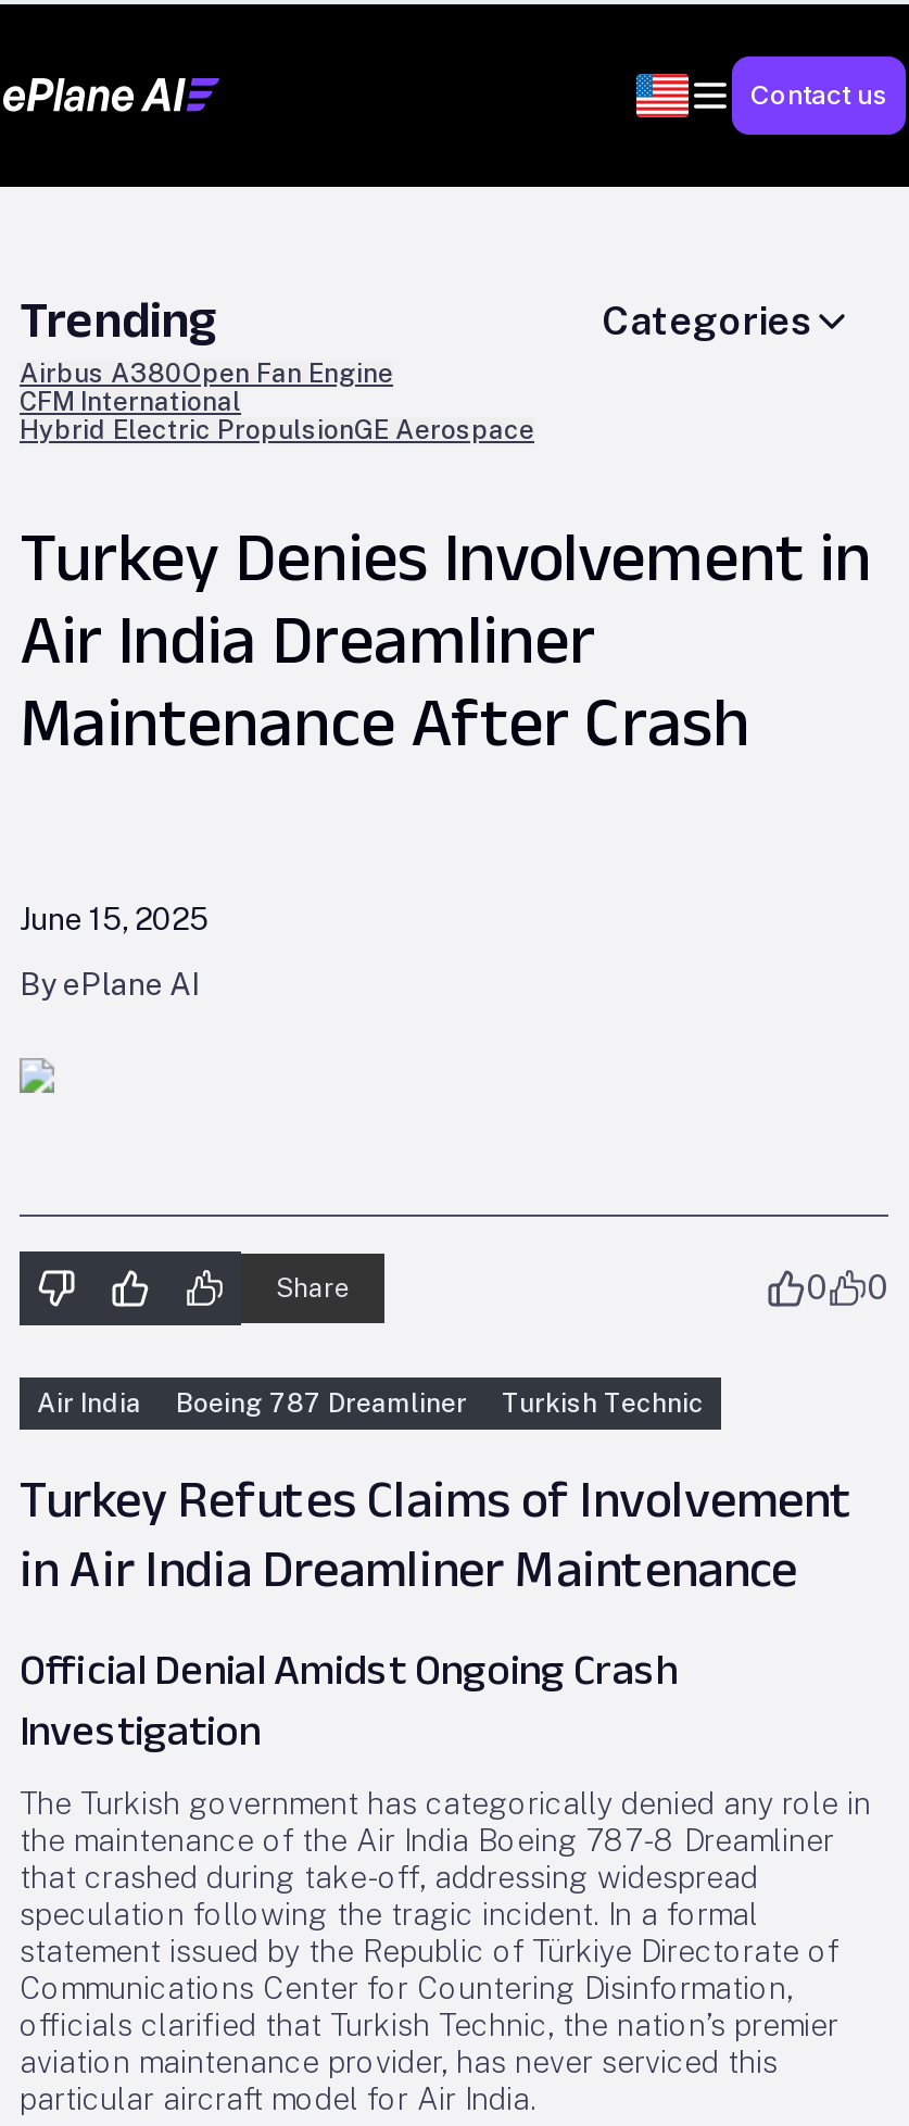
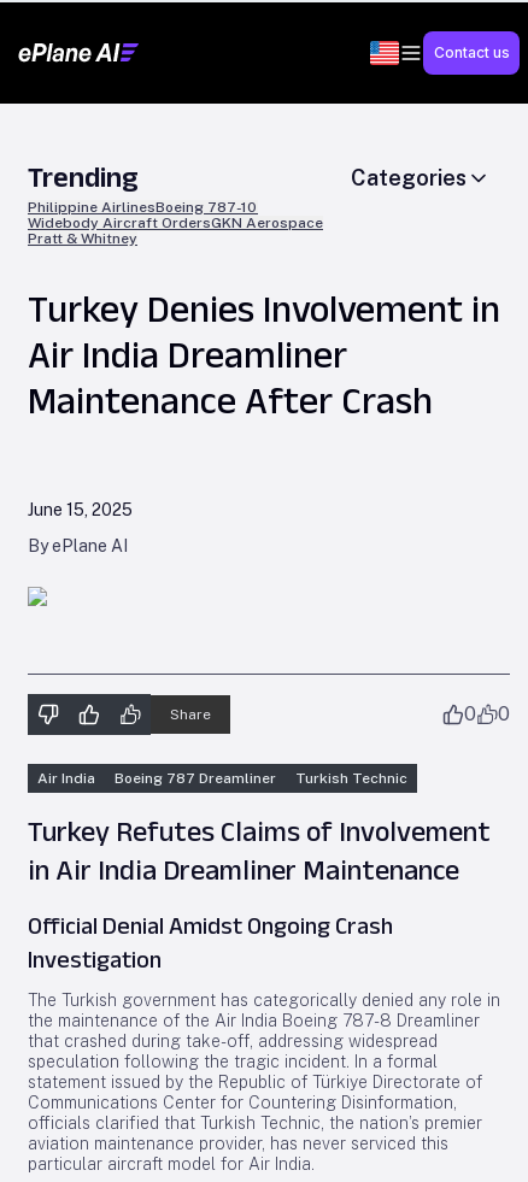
- Airbus A380Open Fan Engine
- CFM International
- Hybrid Electric PropulsionGE Aerospace
+ Philippine AirlinesBoeing 787-10
+ Widebody Aircraft OrdersGKN Aerospace
+ Pratt & Whitney
